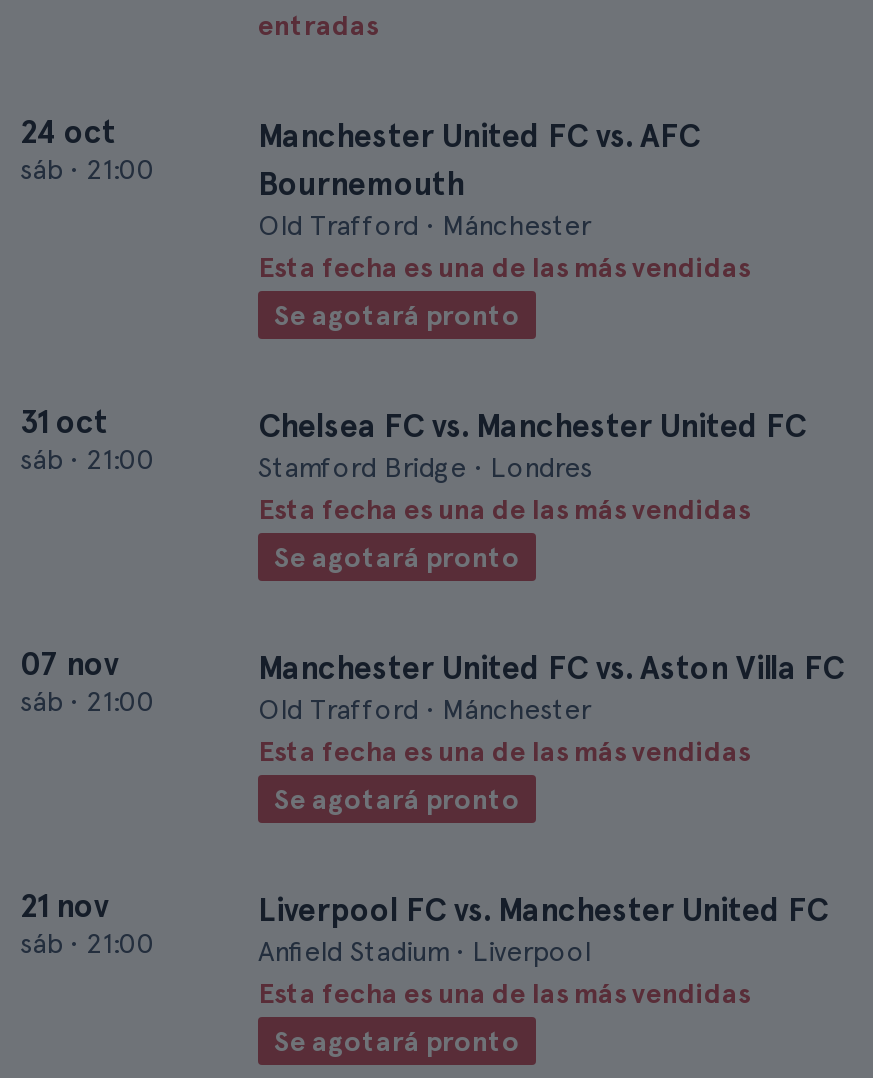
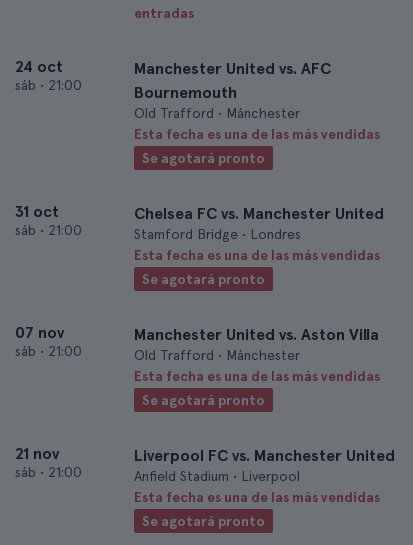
- Manchester United FC vs. AFC
+ Manchester United vs. AFC

- Chelsea FC vs. Manchester United FC
+ Chelsea FC vs. Manchester United

- Manchester United FC vs. Aston Villa FC
+ Manchester United vs. Aston Villa

- Liverpool FC vs. Manchester United FC
+ Liverpool FC vs. Manchester United
